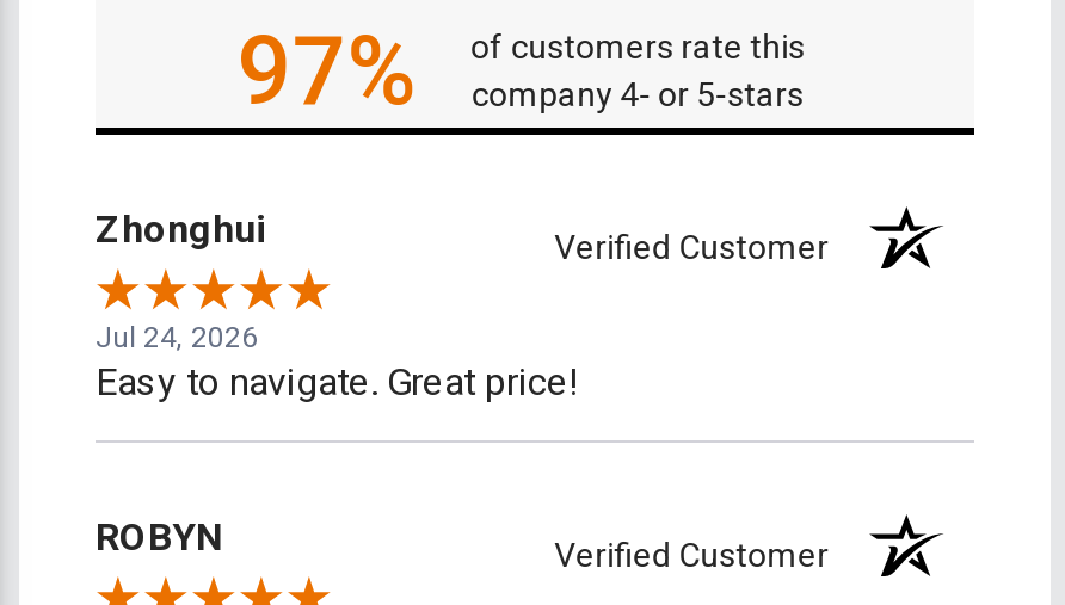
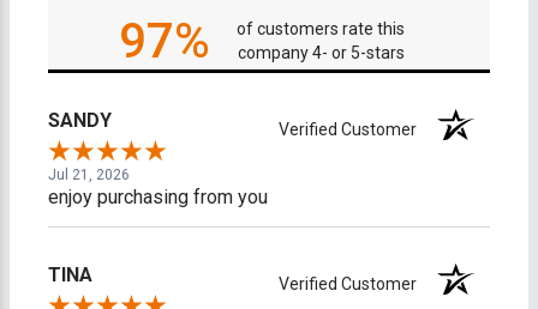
- Zhonghui
+ SANDY

- Jul 24, 2026
- Easy to navigate. Great price!
+ Jul 21, 2026
+ enjoy purchasing from you

- ROBYN
+ TINA
